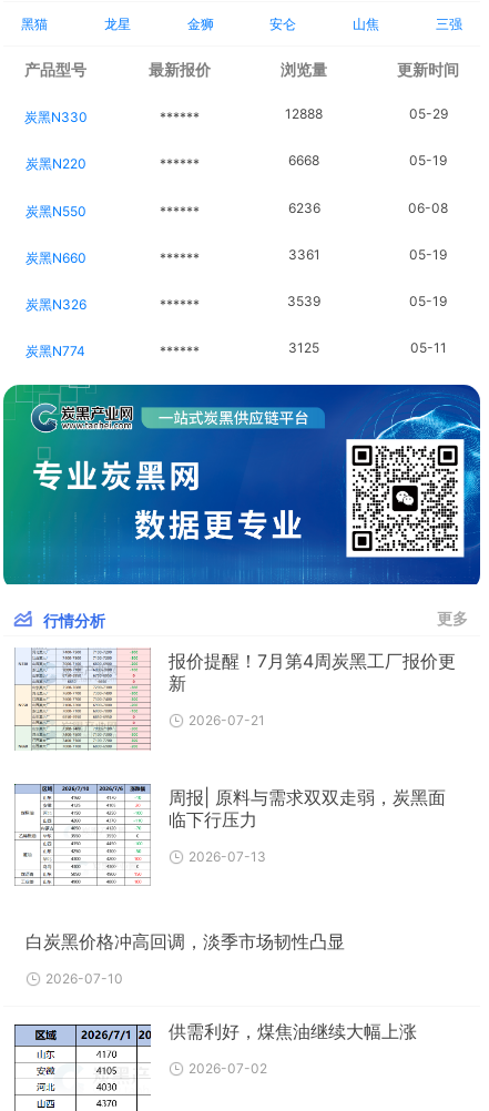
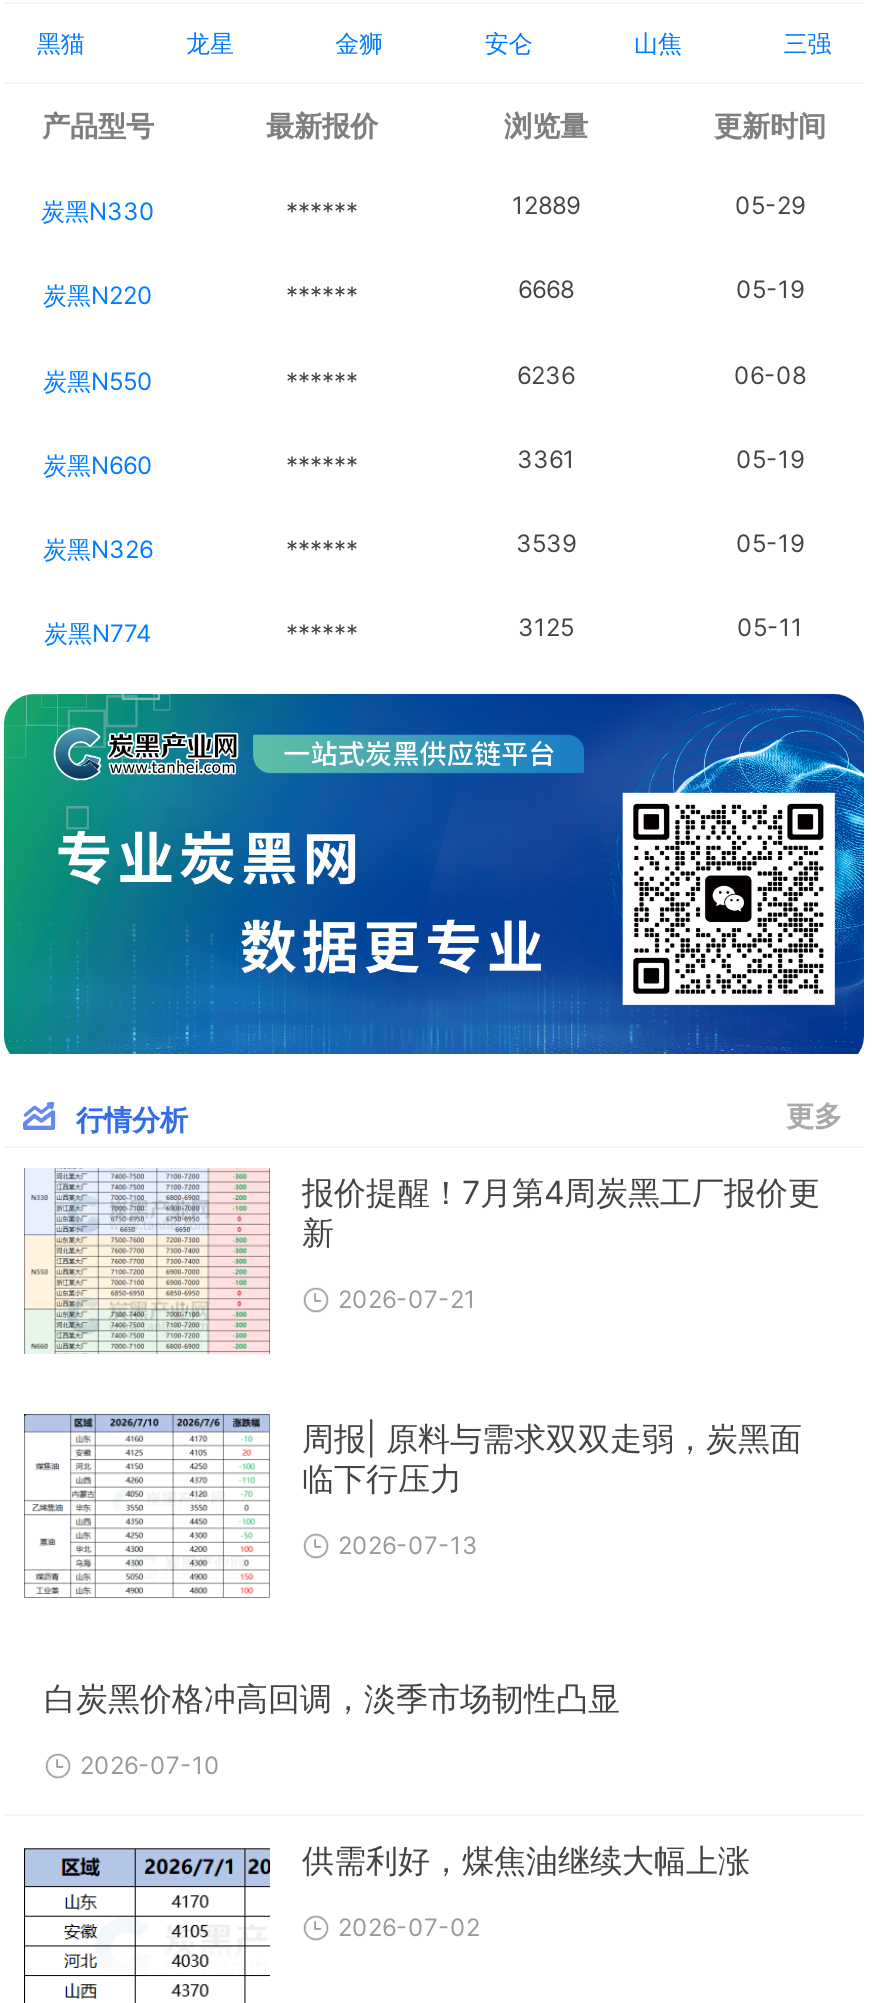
- 12888
+ 12889
